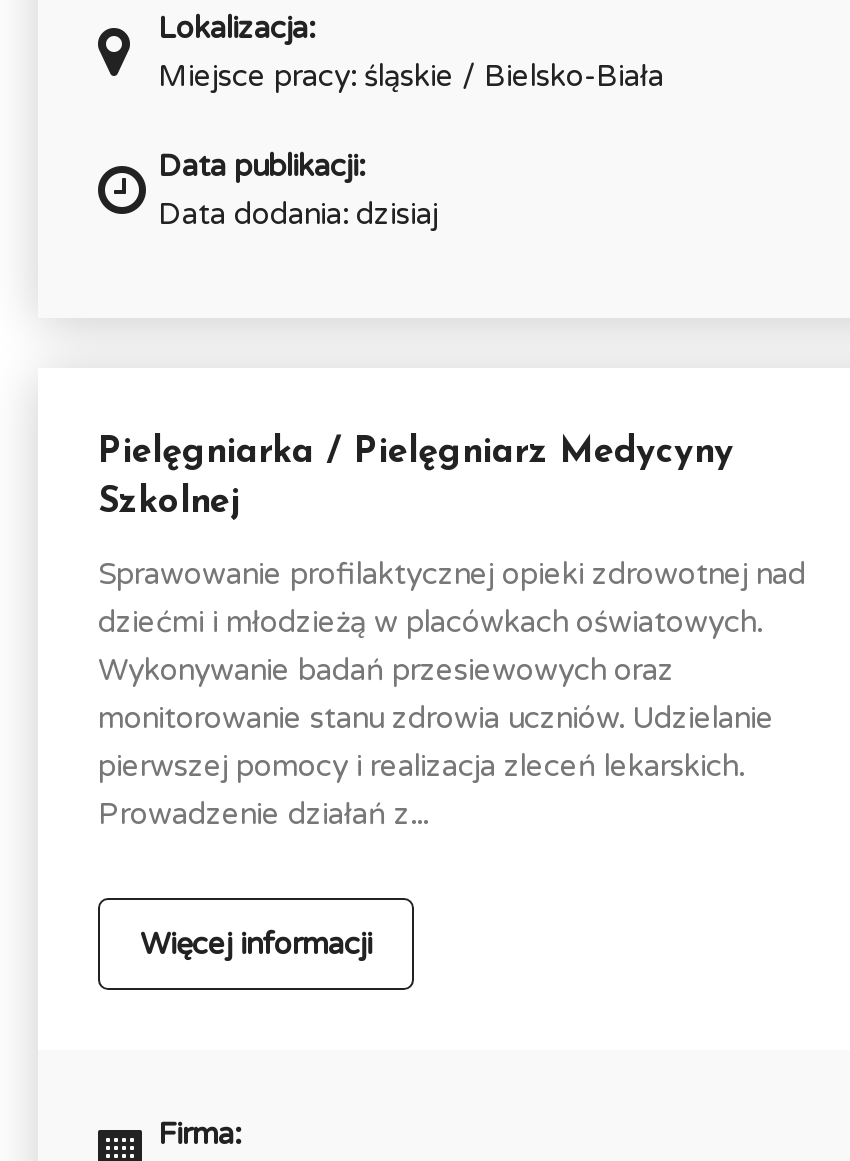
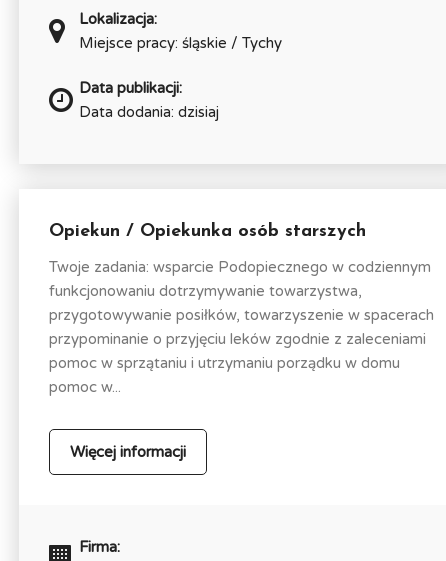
- Miejsce pracy: śląskie / Bielsko-Biała
+ Miejsce pracy: śląskie / Tychy

- Pielęgniarka / Pielęgniarz Medycyny
- Szkolnej
+ Opiekun / Opiekunka osób starszych

- Sprawowanie profilaktycznej opieki zdrowotnej nad
- dziećmi i młodzieżą w placówkach oświatowych.
- Wykonywanie badań przesiewowych oraz
- monitorowanie stanu zdrowia uczniów. Udzielanie
- pierwszej pomocy i realizacja zleceń lekarskich.
- Prowadzenie działań z...
+ Twoje zadania: wsparcie Podopiecznego w codziennym
+ funkcjonowaniu dotrzymywanie towarzystwa,
+ przygotowywanie posiłków, towarzyszenie w spacerach
+ przypominanie o przyjęciu leków zgodnie z zaleceniami
+ pomoc w sprzątaniu i utrzymaniu porządku w domu
+ pomoc w...
